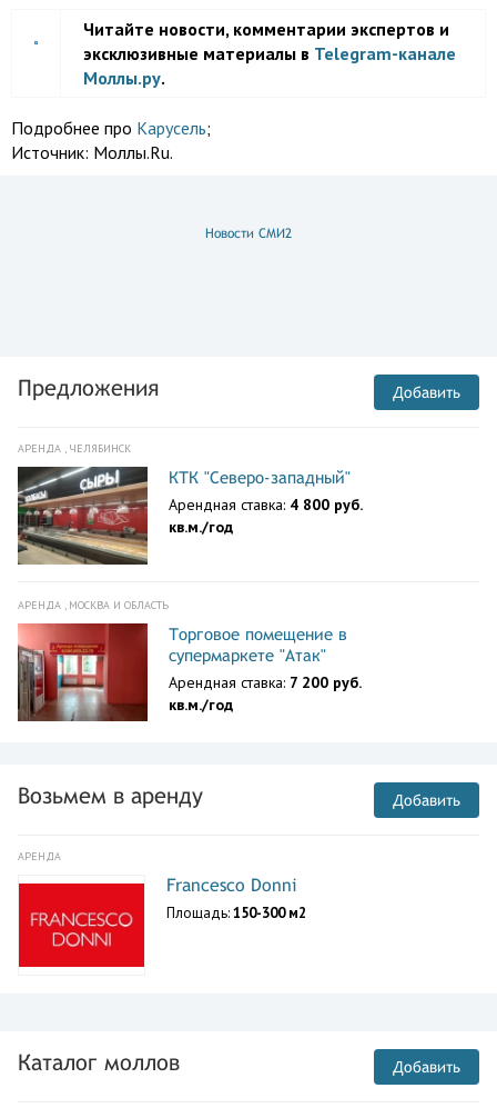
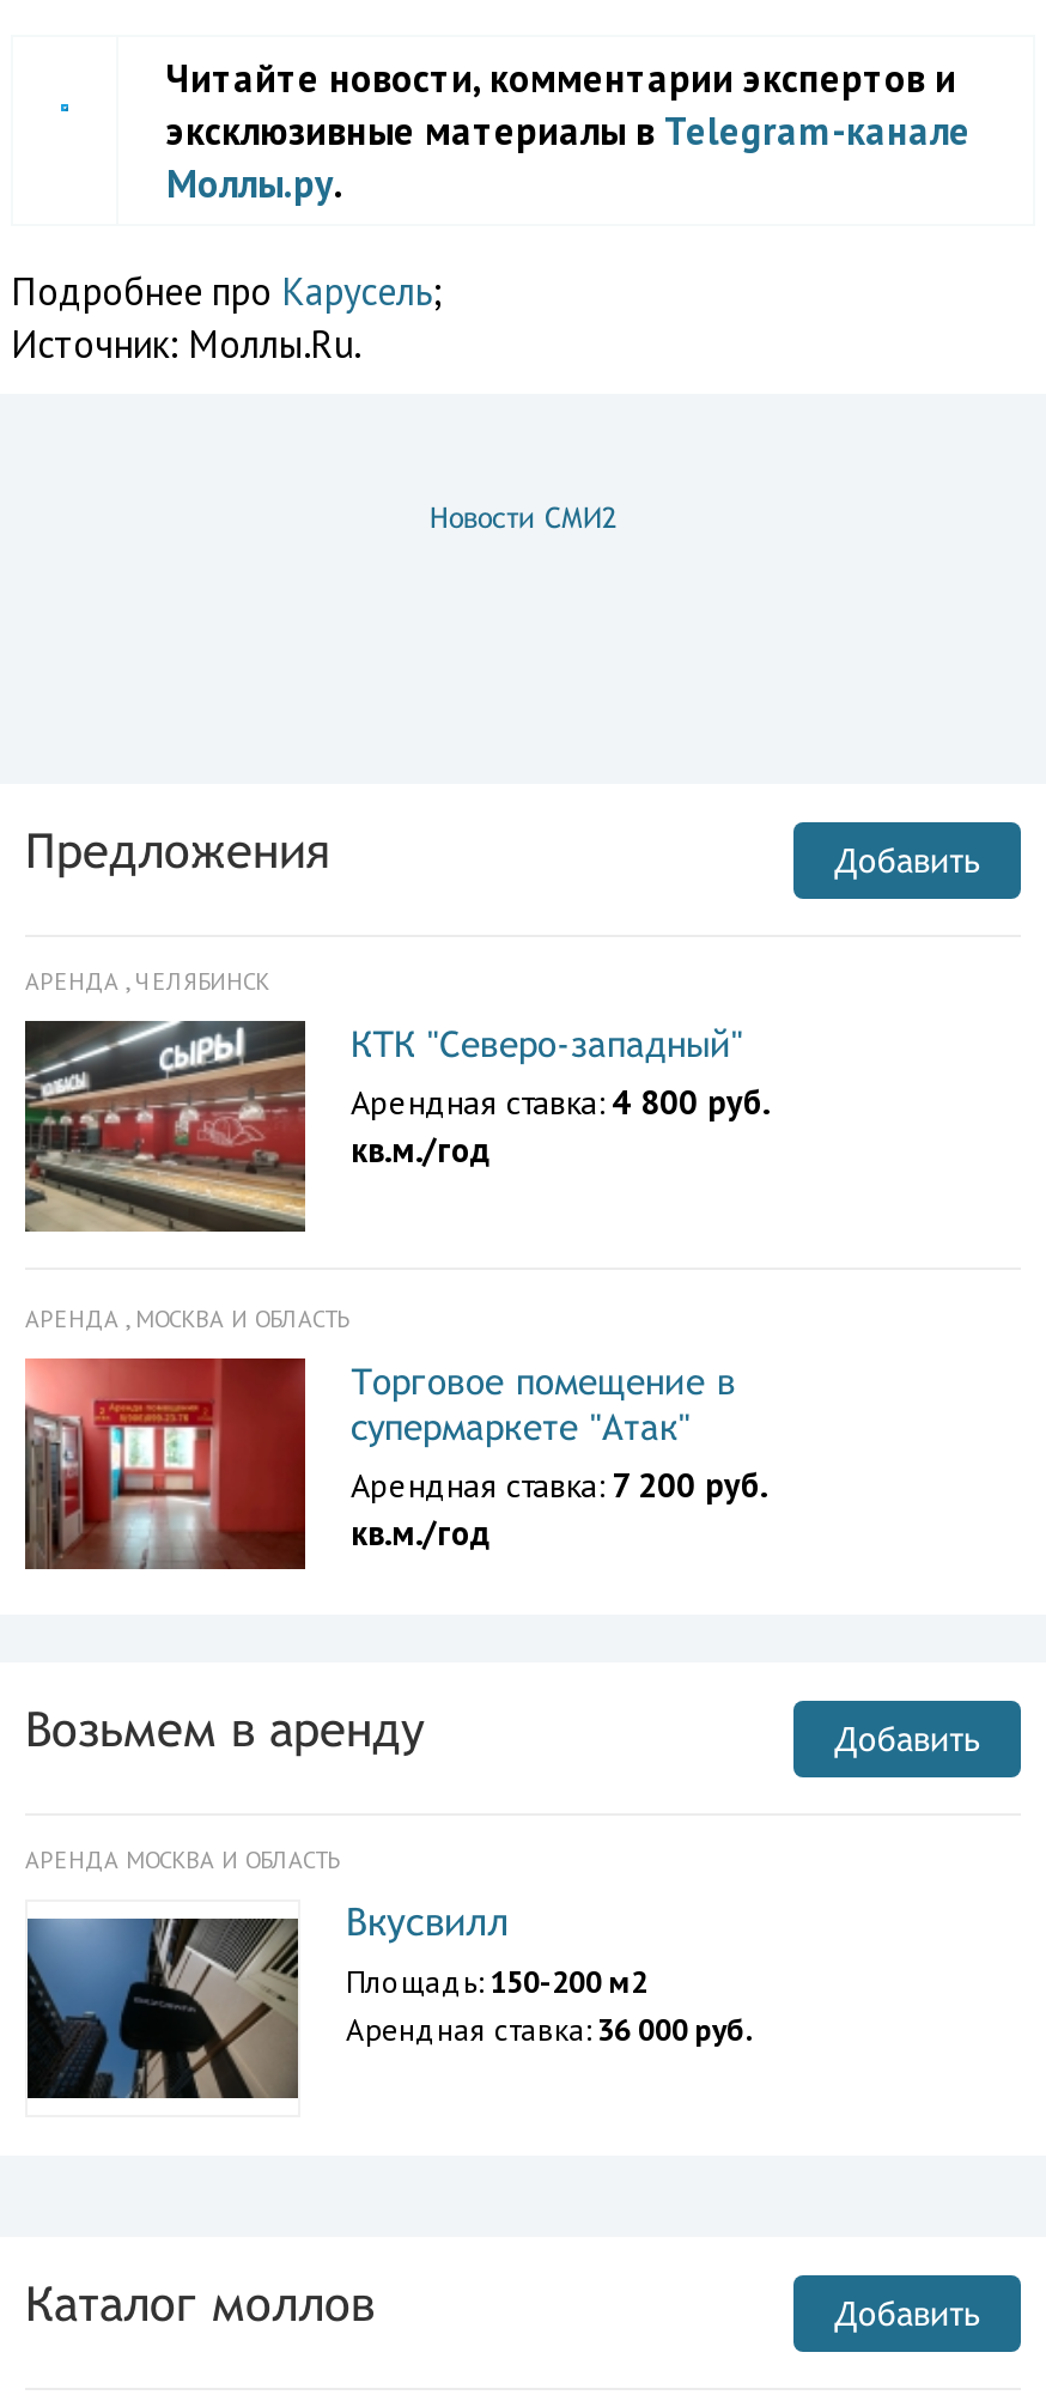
- АРЕНДА
+ АРЕНДА МОСКВА И ОБЛАСТЬ

- [image]
- Francesco Donni
- Площадь: 150-300 м2
+ [image]
+ Вкусвилл
+ Площадь: 150-200 м2
+ Арендная ставка: 36 000 руб.
